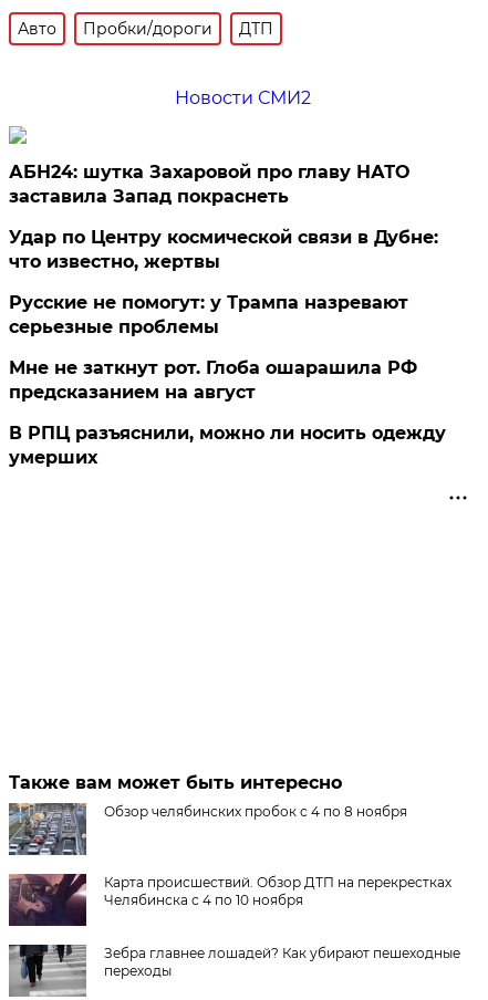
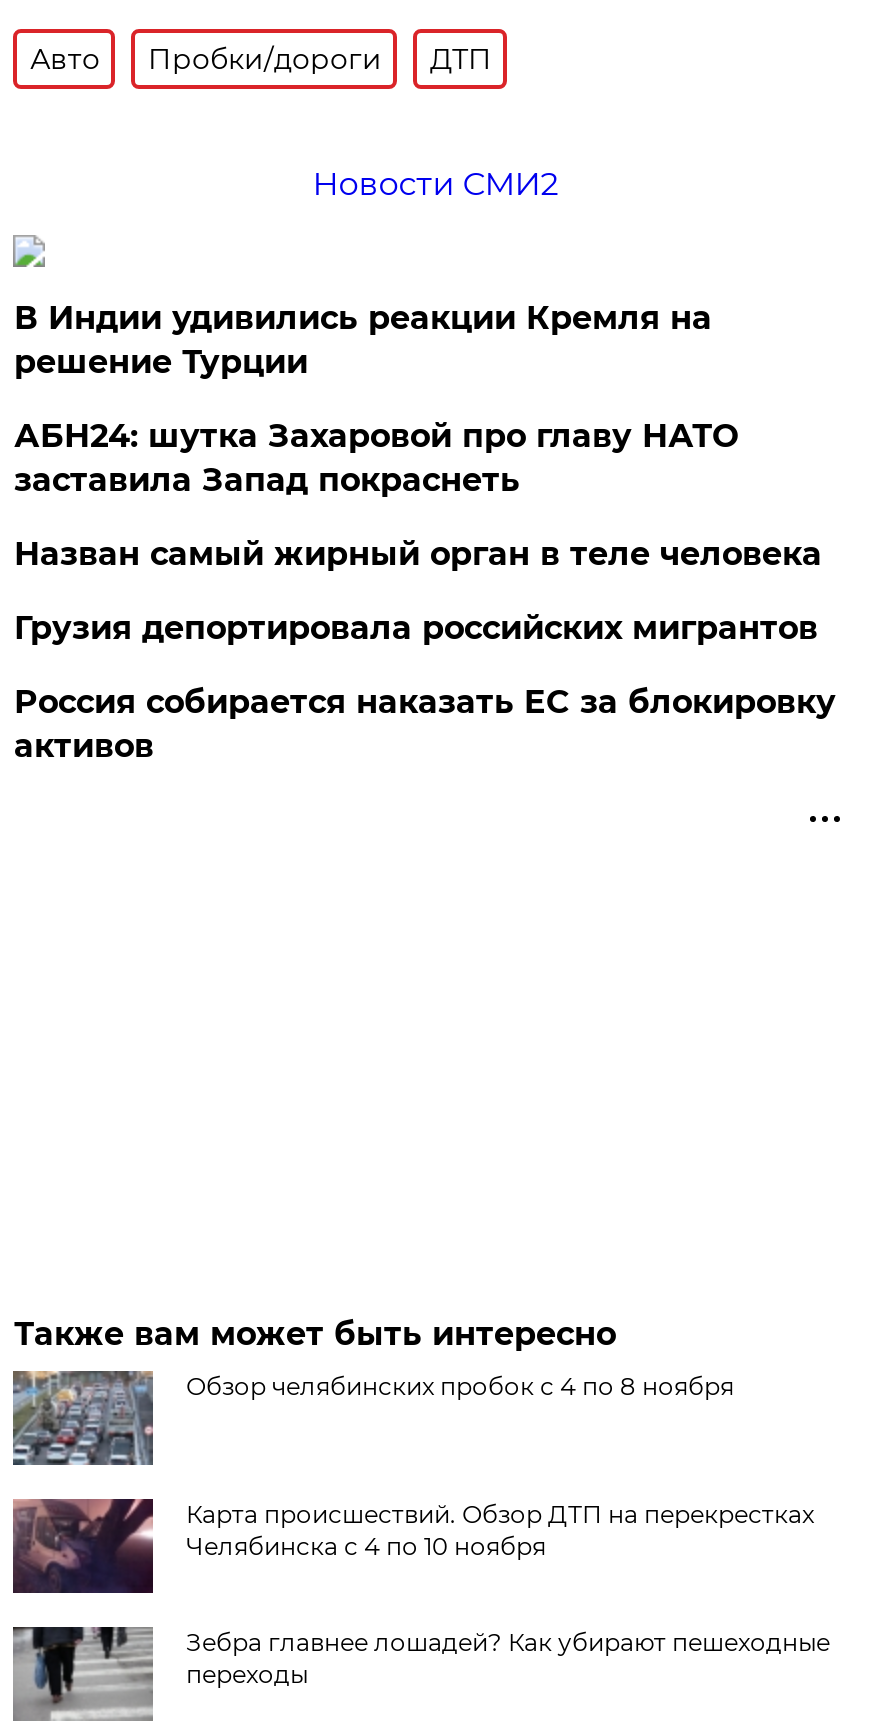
+ В Индии удивились реакции Кремля на
+ решение Турции

moved down: АБН24: шутка Захаровой про главу НАТО | заставила Запад покраснеть

- Удар по Центру космической связи в Дубне:
- что известно, жертвы
- Русские не помогут: у Трампа назревают
- серьезные проблемы
- Мне не заткнут рот. Глоба ошарашила РФ
- предсказанием на август
- В РПЦ разъяснили, можно ли носить одежду
- умерших
+ Назван самый жирный орган в теле человека
+ Грузия депортировала российских мигрантов
+ Россия собирается наказать EC за блокировку
+ активов
